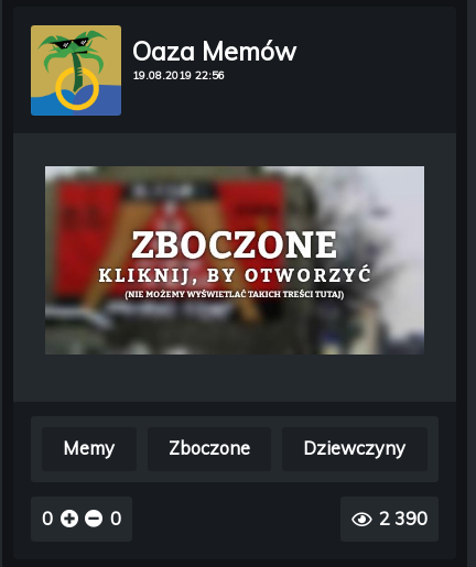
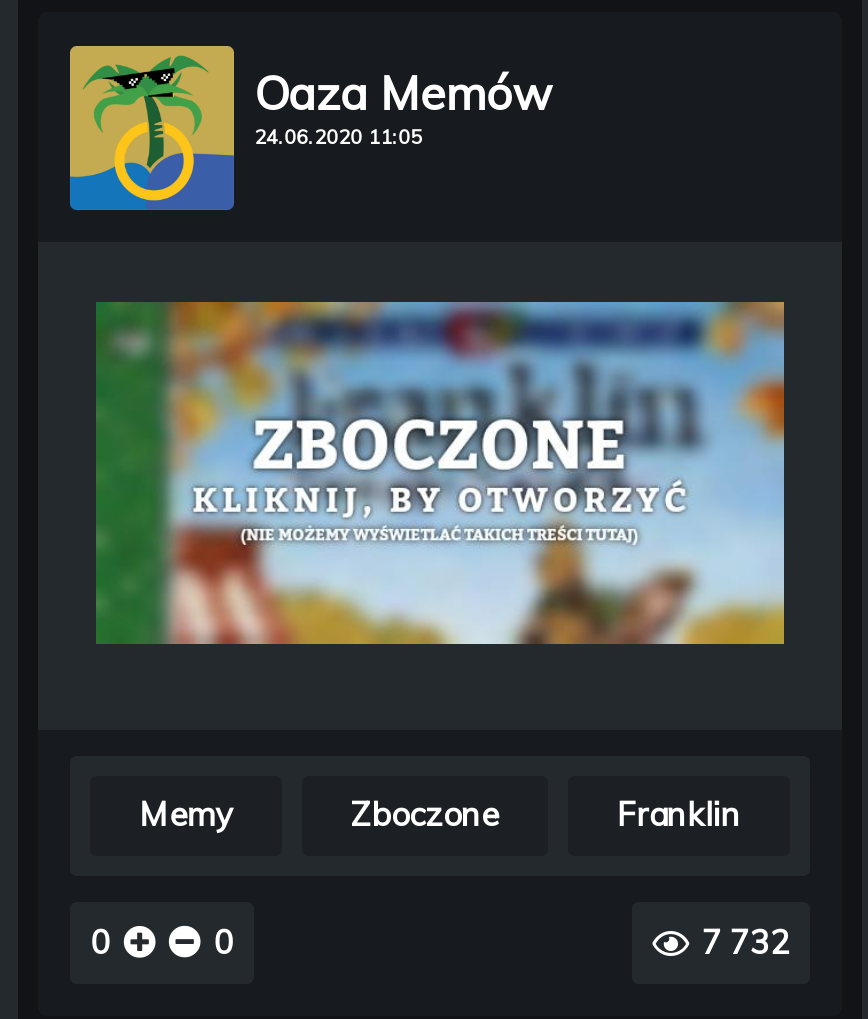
- 19.08.2019 22:56
+ 24.06.2020 11:05

- [image]
+ [image]

- Dziewczyny
+ Franklin

- 2 390
+ 7 732
